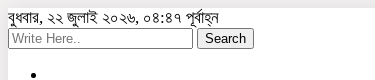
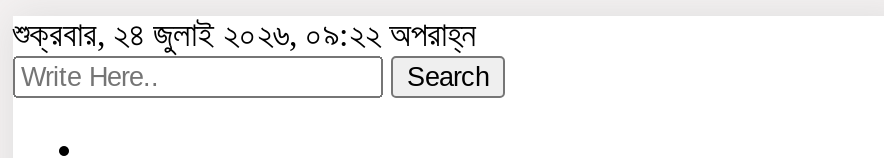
- বুধবার, ২২ জুলাই ২০২৬, ০৪:৪৭ পূর্বাহ্ন
+ শুক্রবার, ২৪ জুলাই ২০২৬, ০৯:২২ অপরাহ্ন
